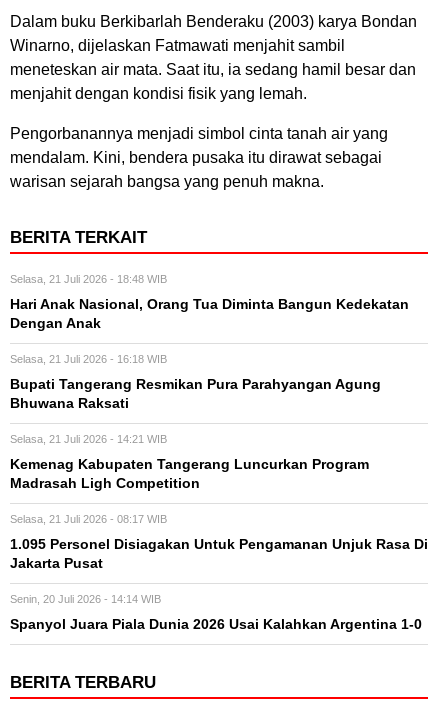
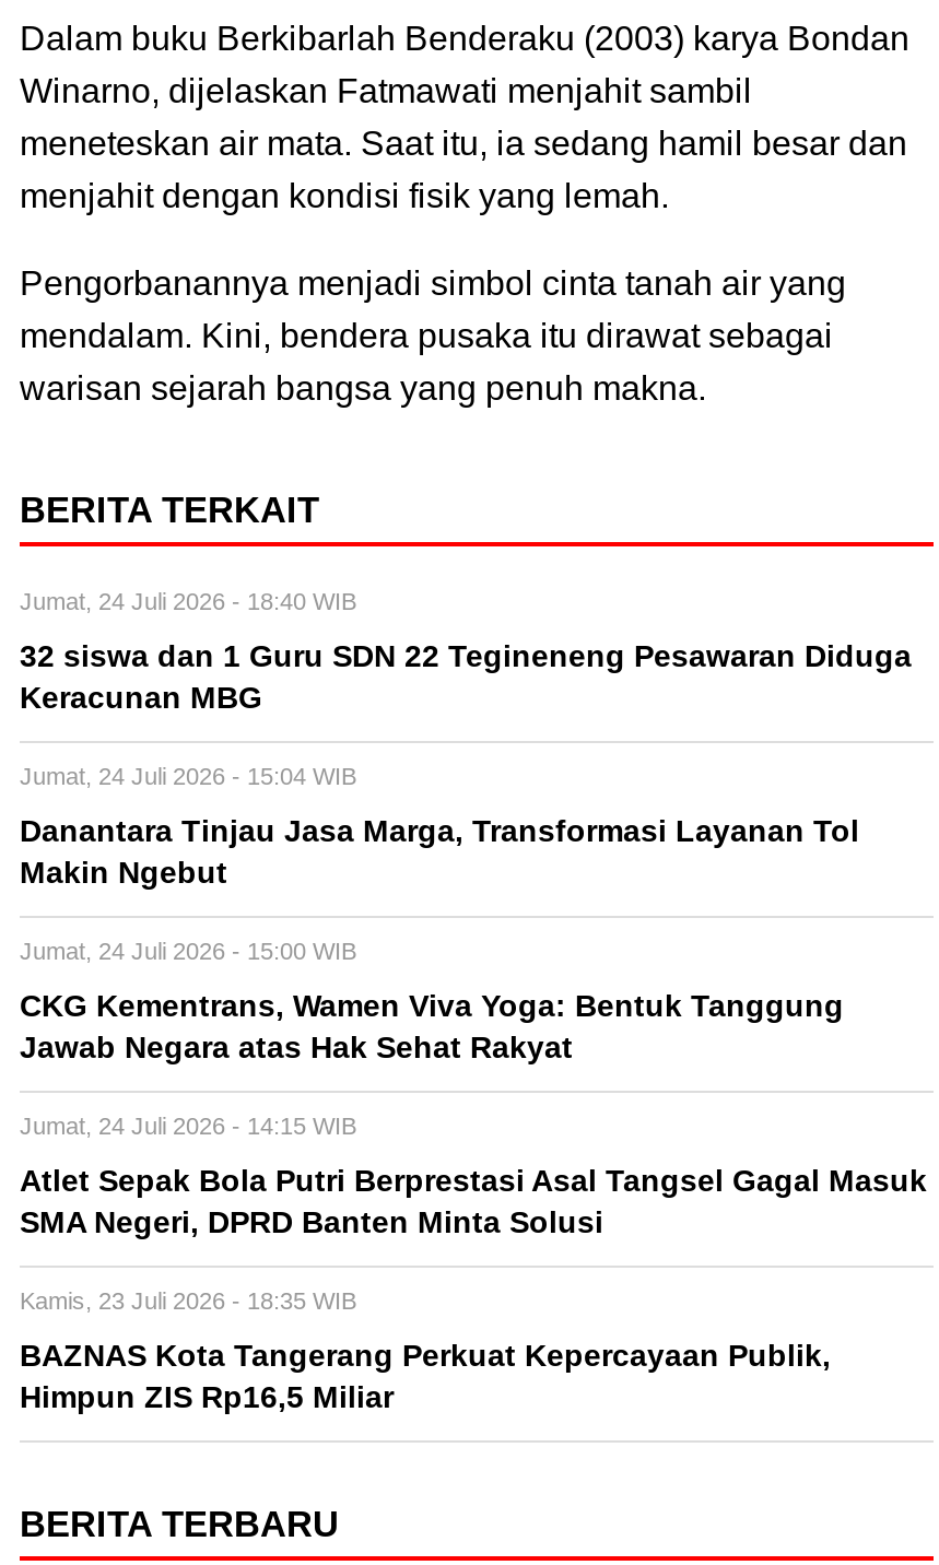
- Selasa, 21 Juli 2026 - 18:48 WIB
+ Jumat, 24 Juli 2026 - 18:40 WIB

- Hari Anak Nasional, Orang Tua Diminta Bangun Kedekatan
- Dengan Anak
+ 32 siswa dan 1 Guru SDN 22 Tegineneng Pesawaran Diduga
+ Keracunan MBG

- Selasa, 21 Juli 2026 - 16:18 WIB
+ Jumat, 24 Juli 2026 - 15:04 WIB

- Bupati Tangerang Resmikan Pura Parahyangan Agung
- Bhuwana Raksati
+ Danantara Tinjau Jasa Marga, Transformasi Layanan Tol
+ Makin Ngebut

- Selasa, 21 Juli 2026 - 14:21 WIB
+ Jumat, 24 Juli 2026 - 15:00 WIB

- Kemenag Kabupaten Tangerang Luncurkan Program
- Madrasah Ligh Competition
+ CKG Kementrans, Wamen Viva Yoga: Bentuk Tanggung
+ Jawab Negara atas Hak Sehat Rakyat

- Selasa, 21 Juli 2026 - 08:17 WIB
+ Jumat, 24 Juli 2026 - 14:15 WIB

- 1.095 Personel Disiagakan Untuk Pengamanan Unjuk Rasa Di
- Jakarta Pusat
+ Atlet Sepak Bola Putri Berprestasi Asal Tangsel Gagal Masuk
+ SMA Negeri, DPRD Banten Minta Solusi

- Senin, 20 Juli 2026 - 14:14 WIB
+ Kamis, 23 Juli 2026 - 18:35 WIB

- Spanyol Juara Piala Dunia 2026 Usai Kalahkan Argentina 1-0
+ BAZNAS Kota Tangerang Perkuat Kepercayaan Publik,
+ Himpun ZIS Rp16,5 Miliar
